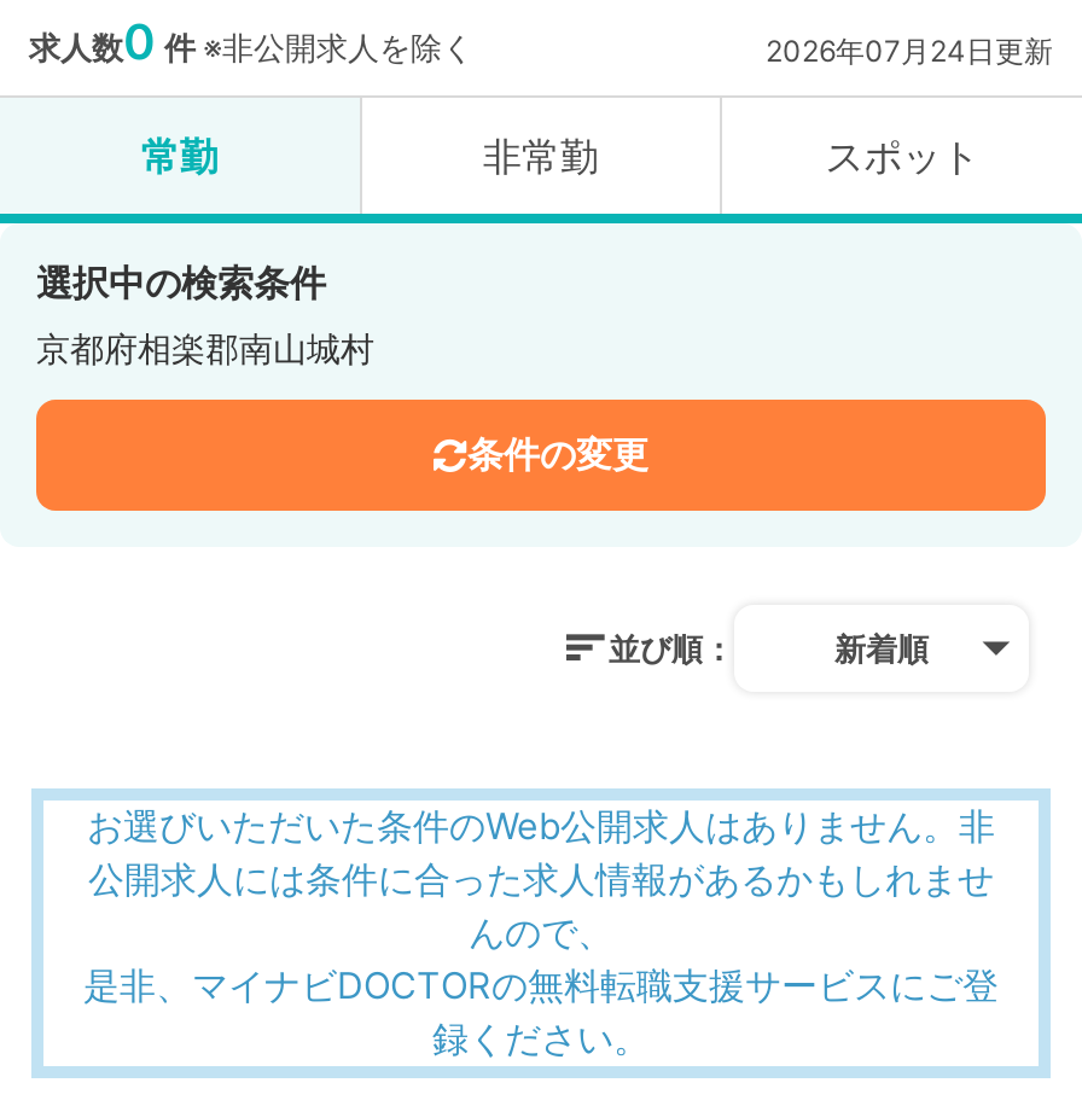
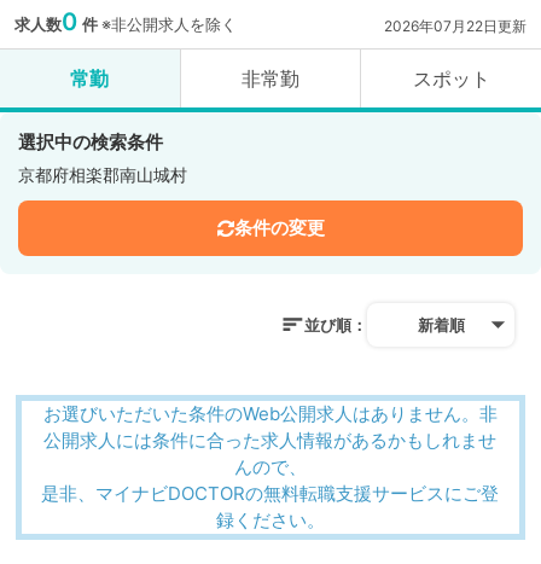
- 2026年07月24日更新
+ 2026年07月22日更新
